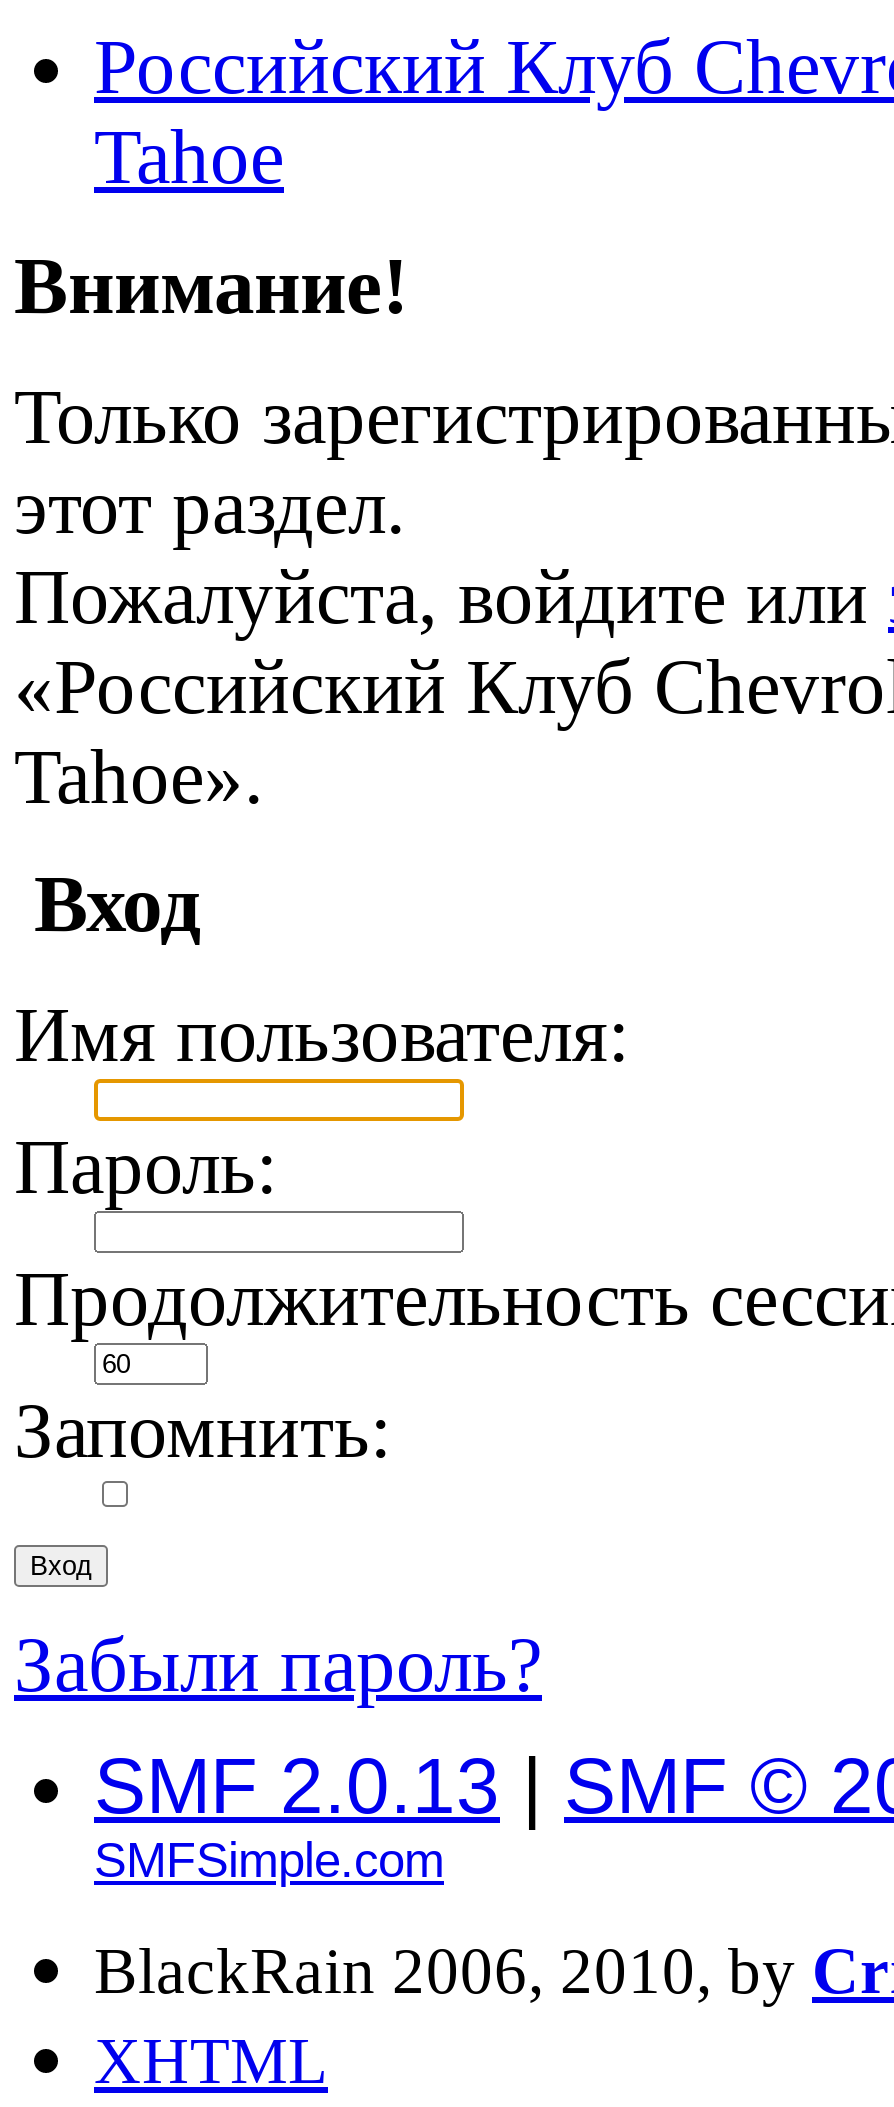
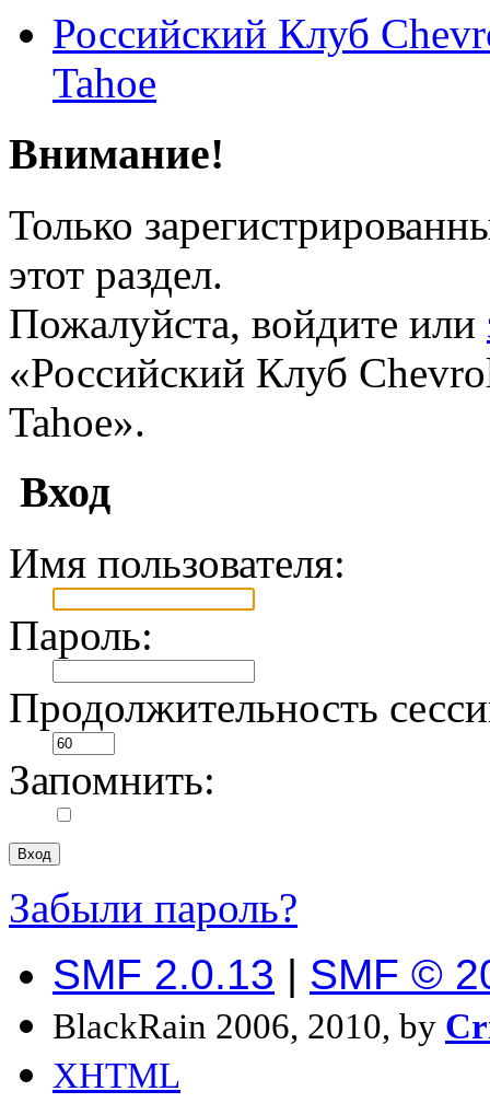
- SMFSimple.com
